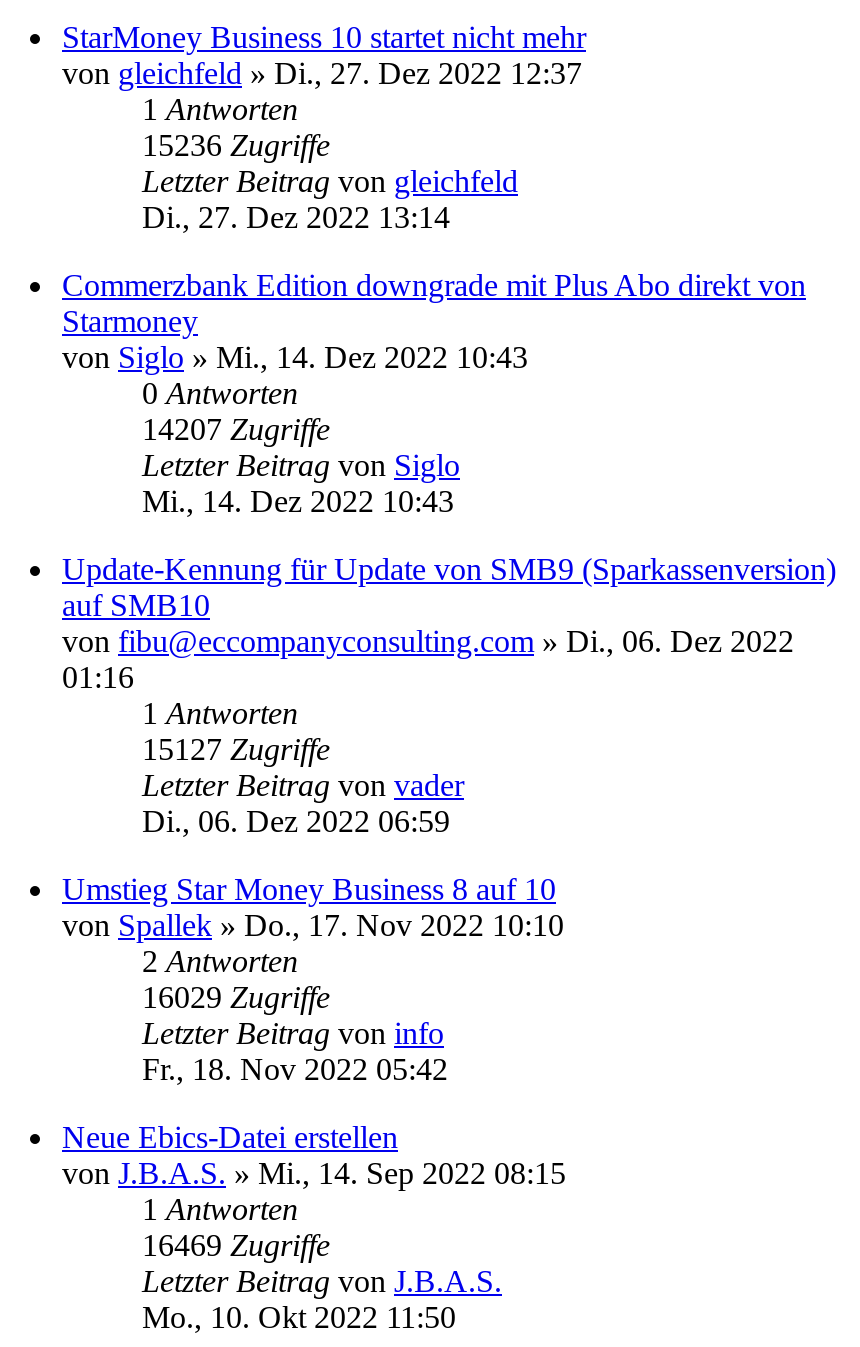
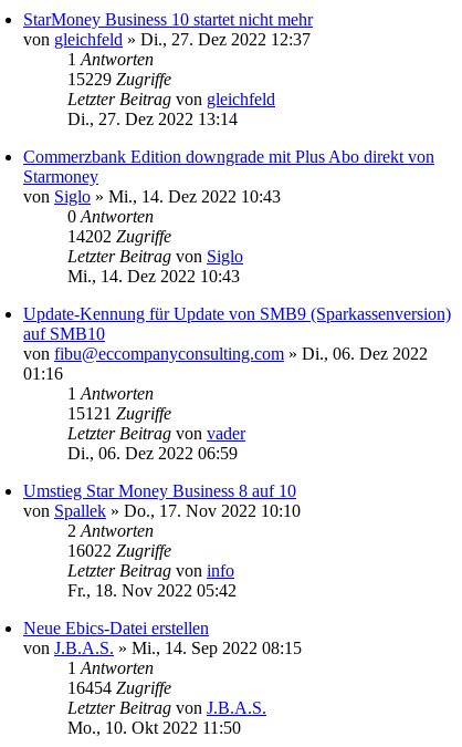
- 15236 Zugriffe
+ 15229 Zugriffe

- 14207 Zugriffe
+ 14202 Zugriffe

- 15127 Zugriffe
+ 15121 Zugriffe

- 16029 Zugriffe
+ 16022 Zugriffe

- 16469 Zugriffe
+ 16454 Zugriffe
